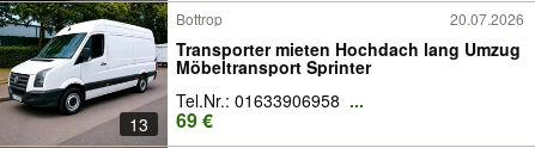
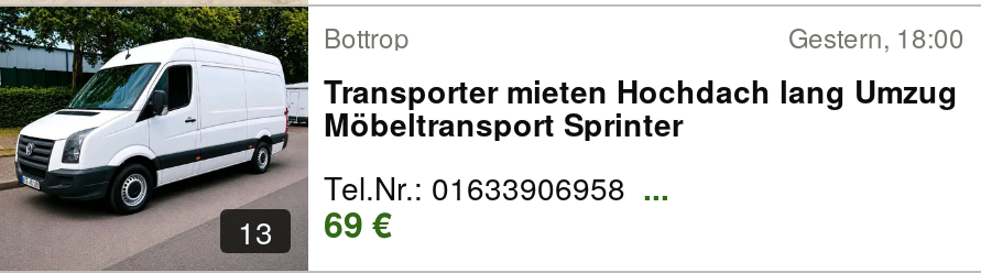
- 20.07.2026
+ Gestern, 18:00
